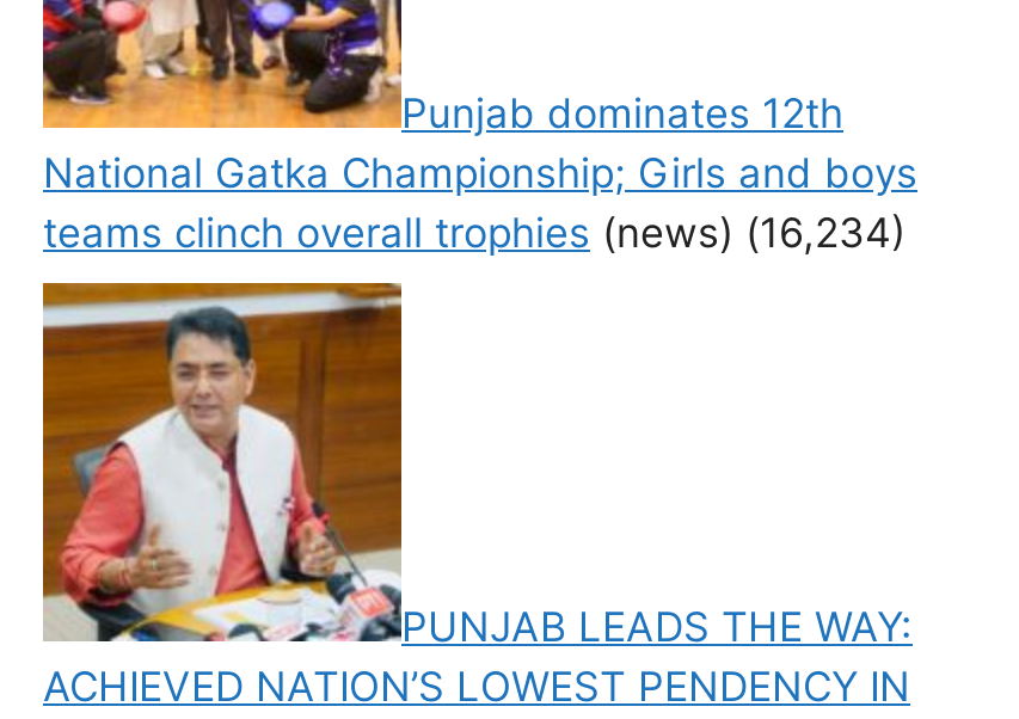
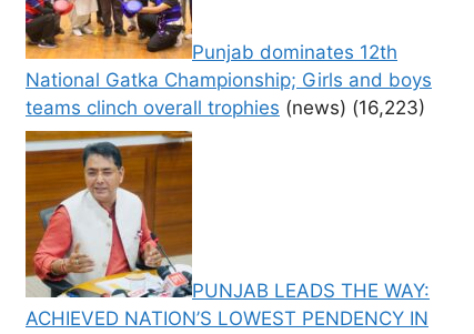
- teams clinch overall trophies (news) (16,234)
+ teams clinch overall trophies (news) (16,223)
